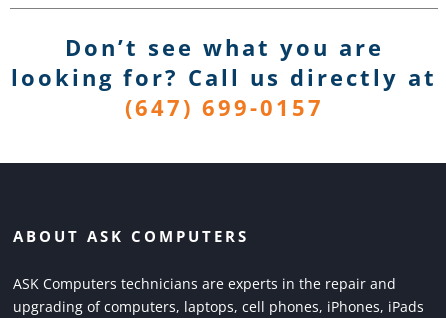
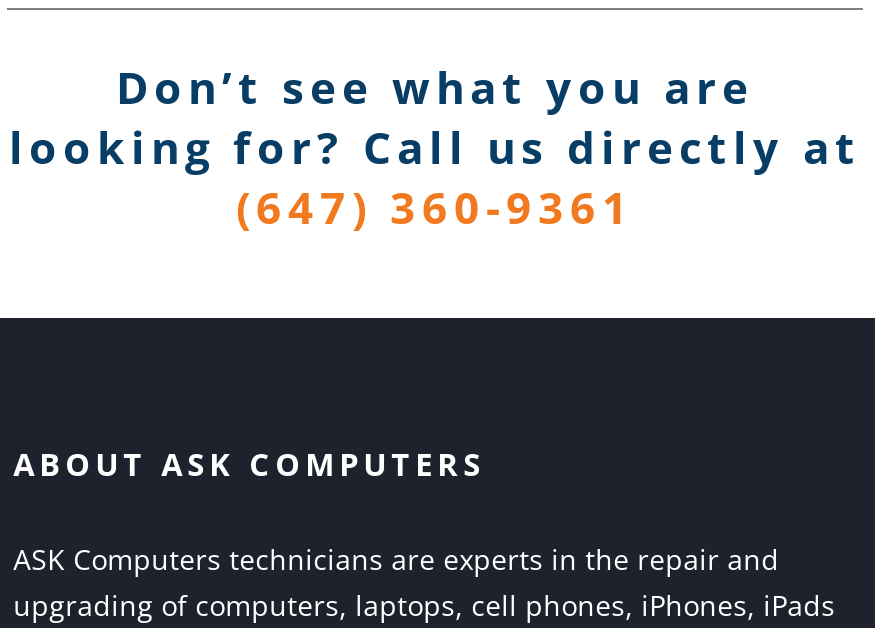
- (647) 699-0157
+ (647) 360-9361
